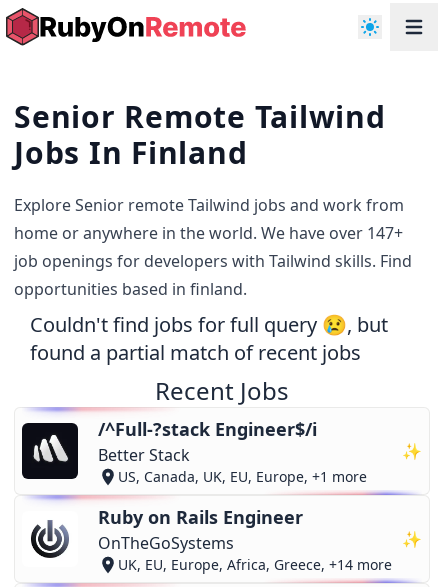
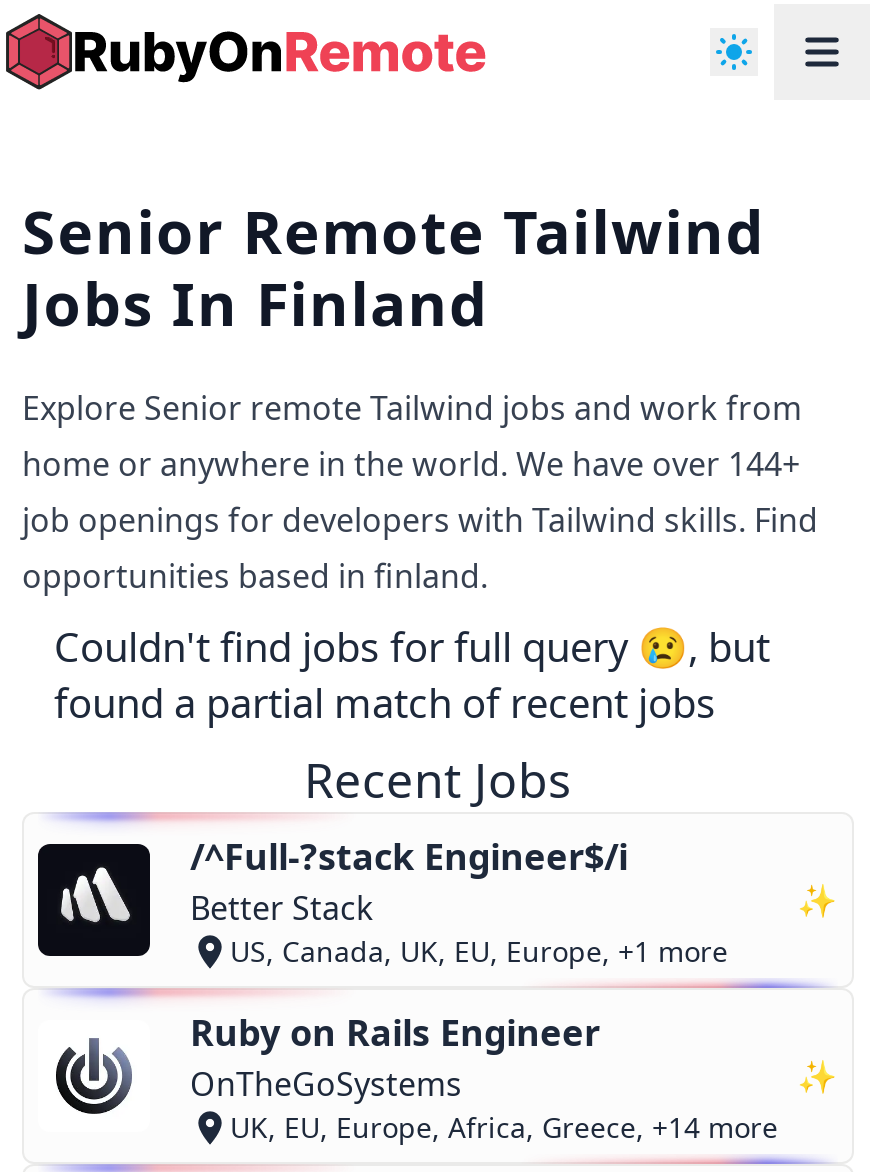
- home or anywhere in the world. We have over 147+
+ home or anywhere in the world. We have over 144+
